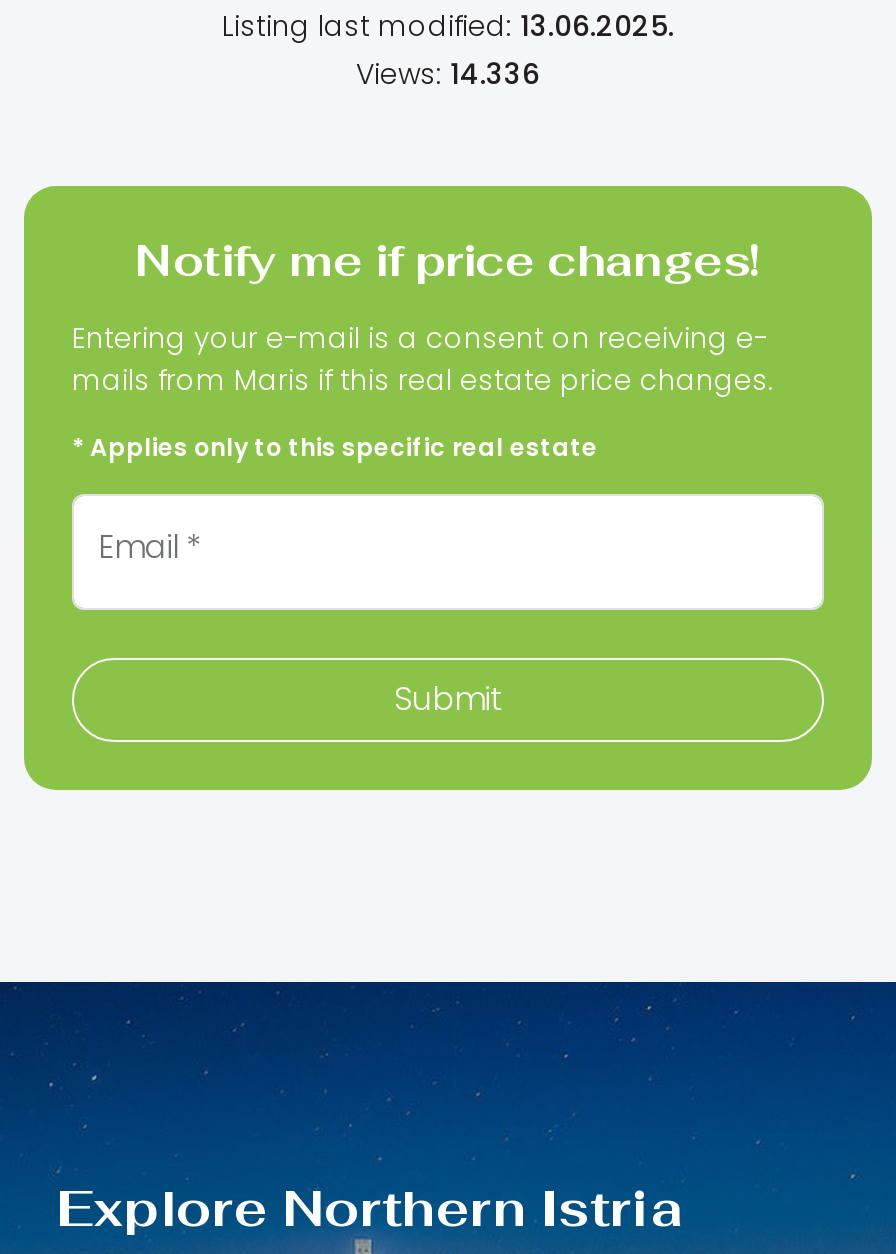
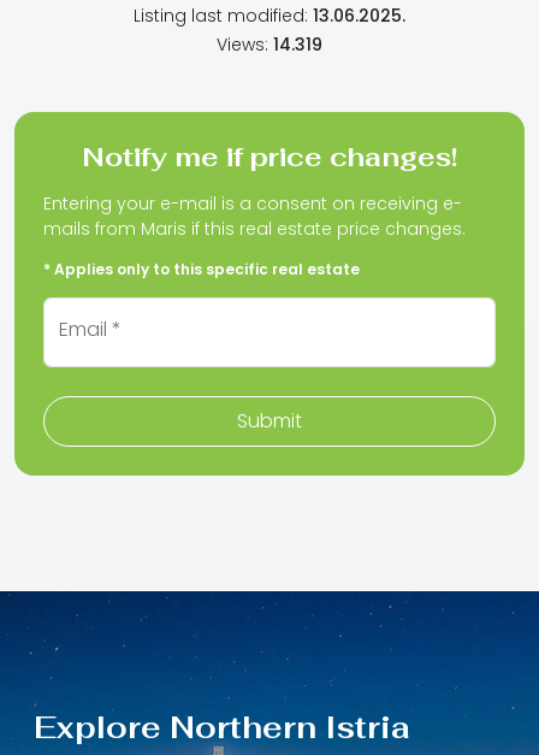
- Views: 14.336
+ Views: 14.319
